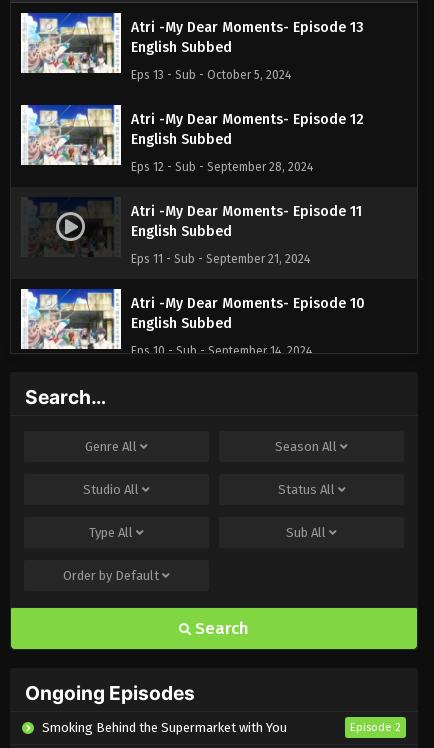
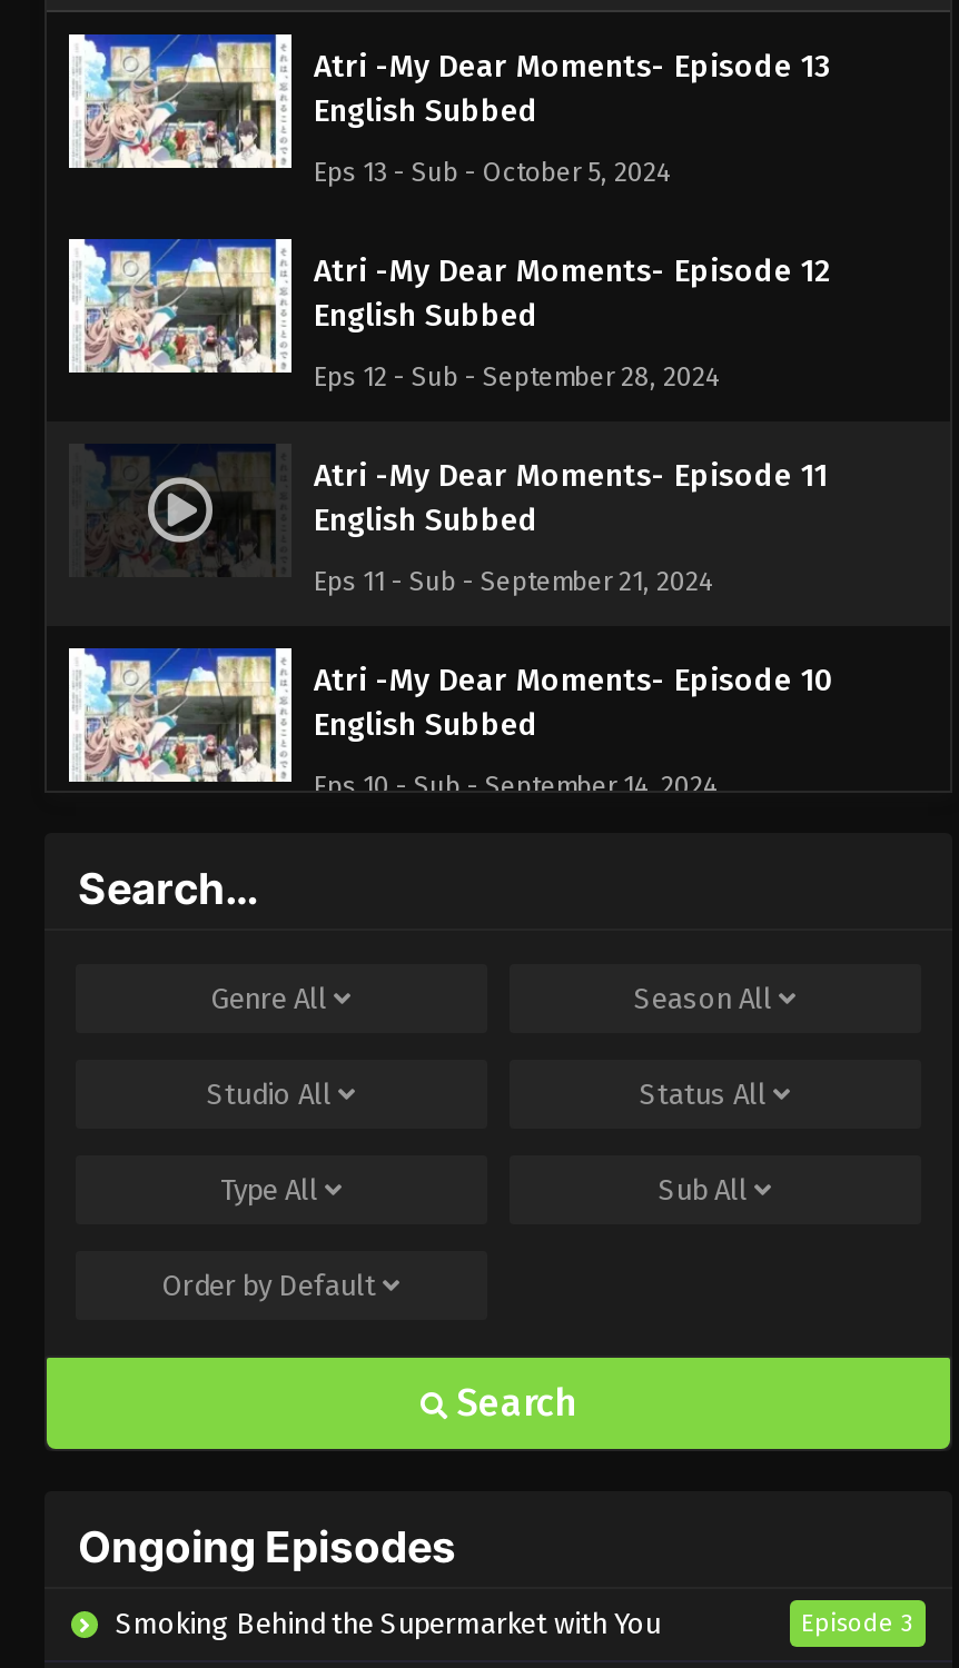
- Episode 2
+ Episode 3
